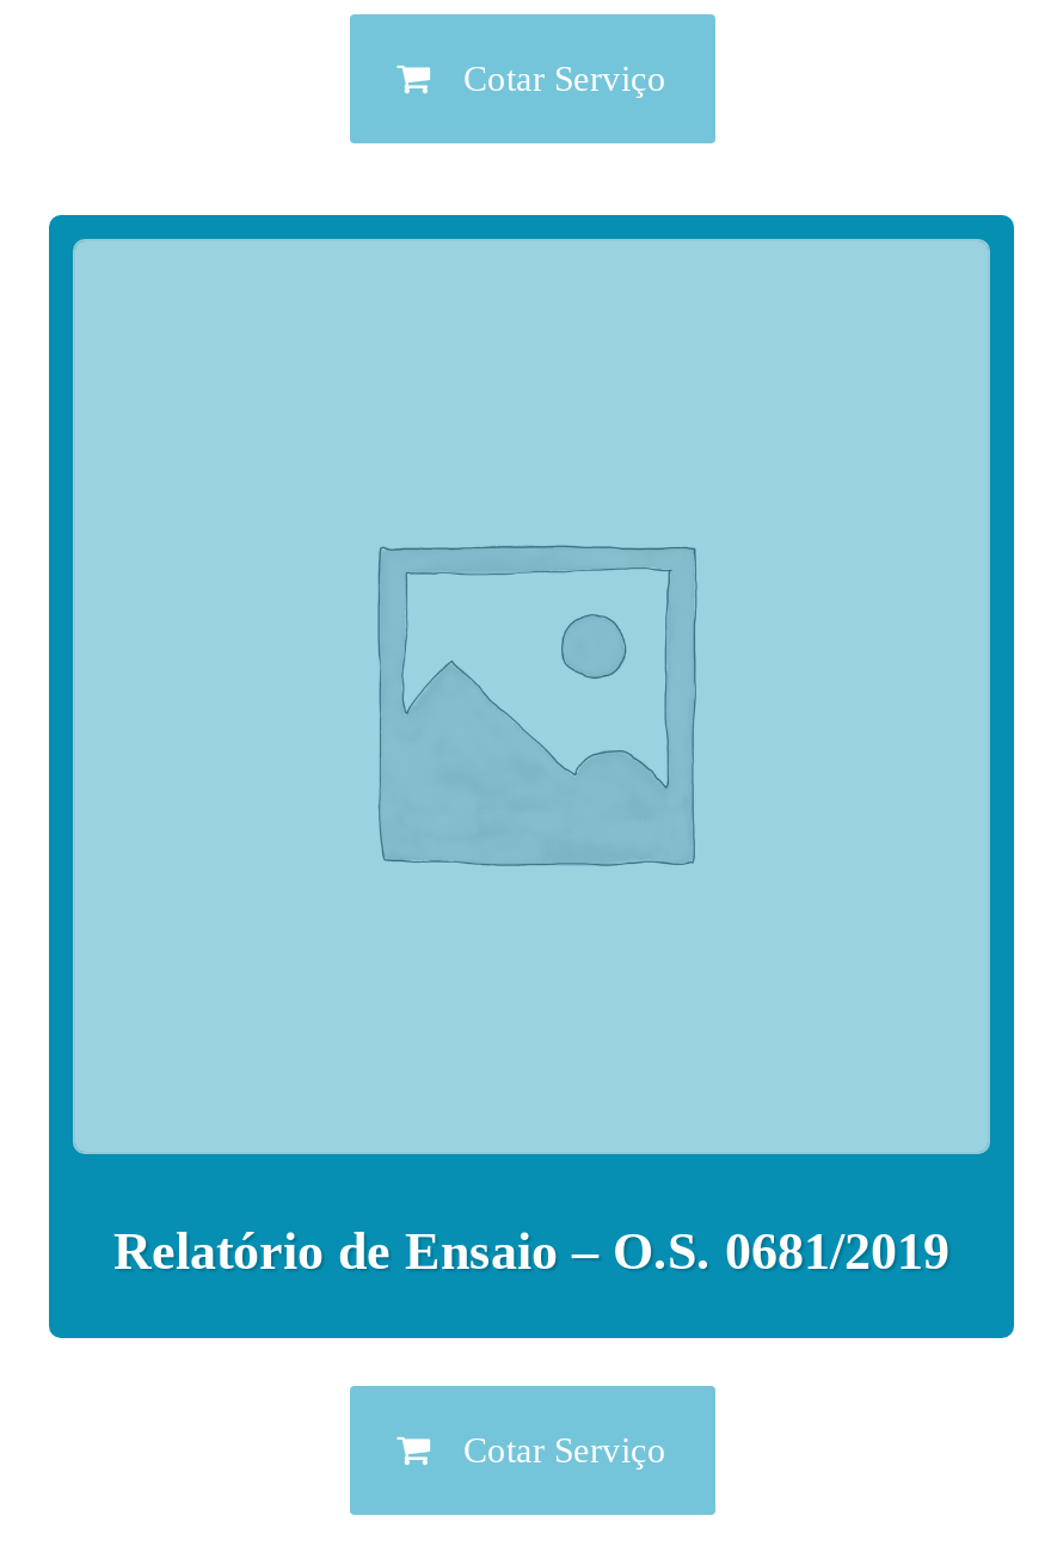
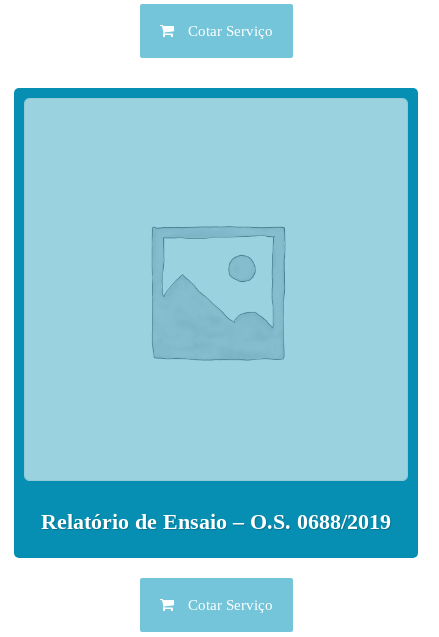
- Relatório de Ensaio – O.S. 0681/2019
+ Relatório de Ensaio – O.S. 0688/2019
